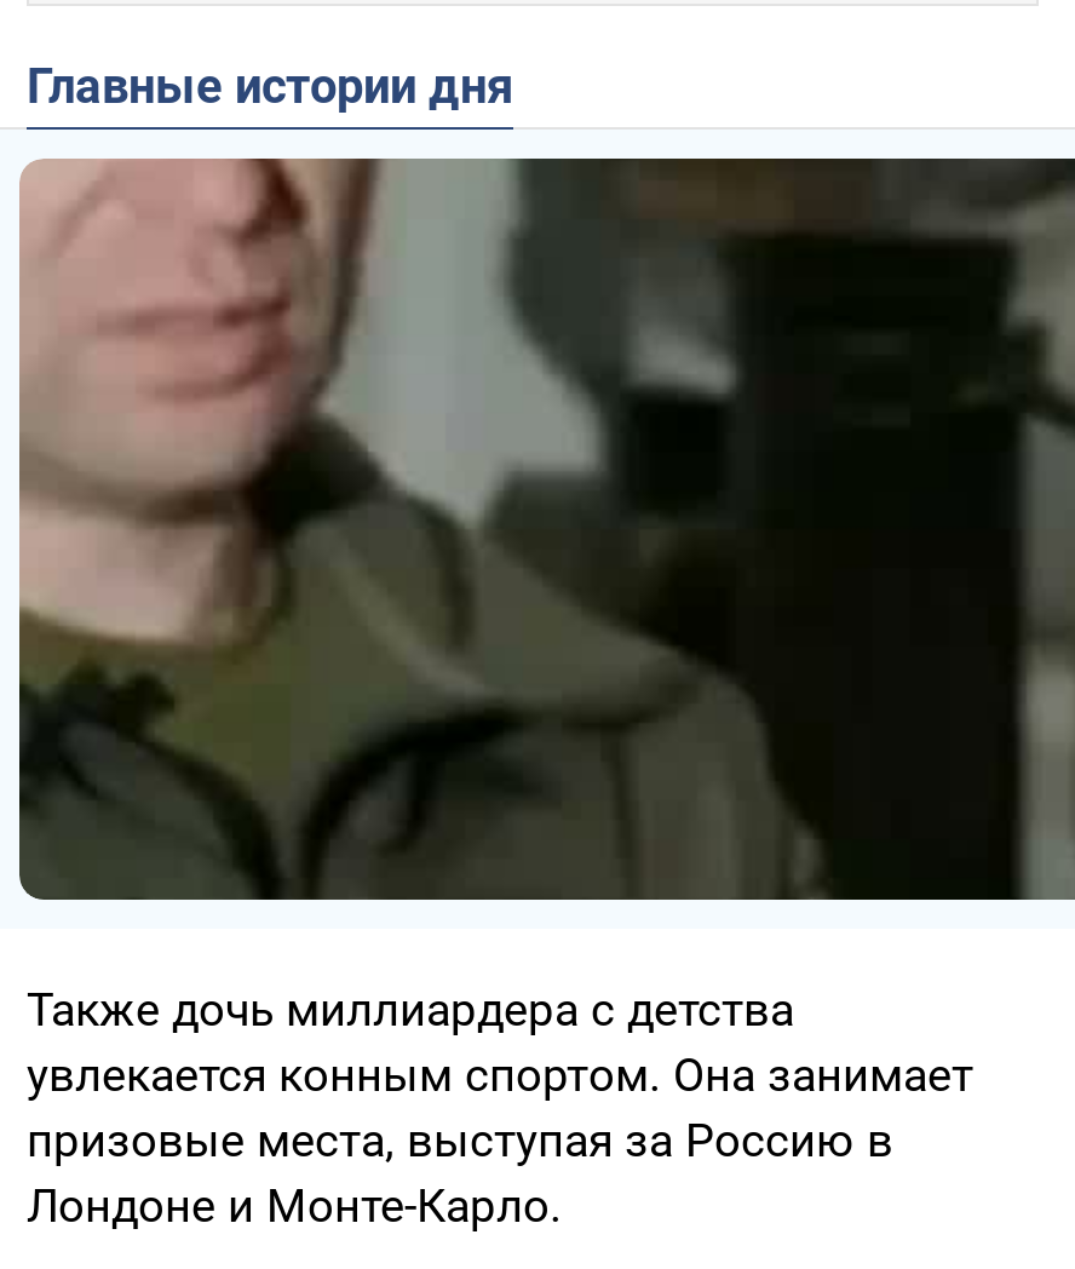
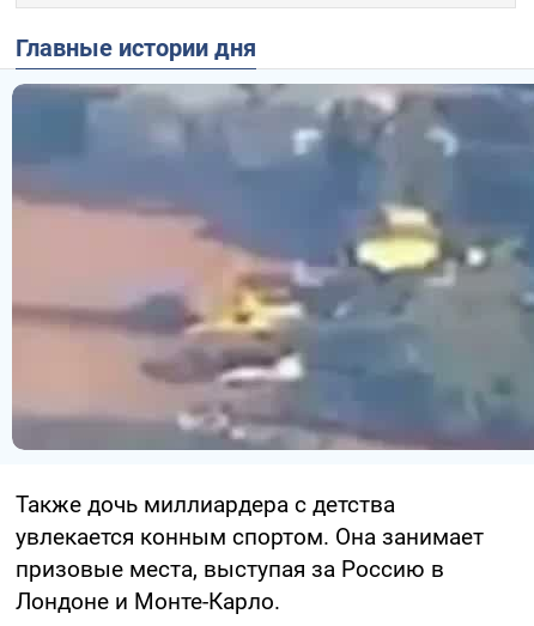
- [image]
+ [image]
